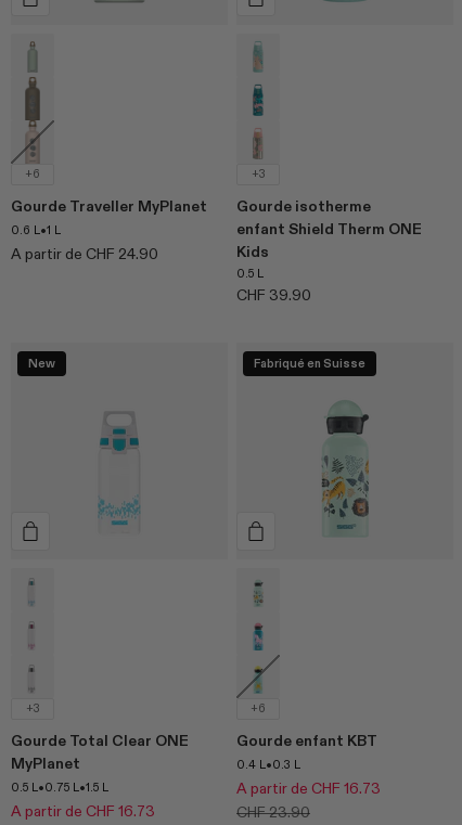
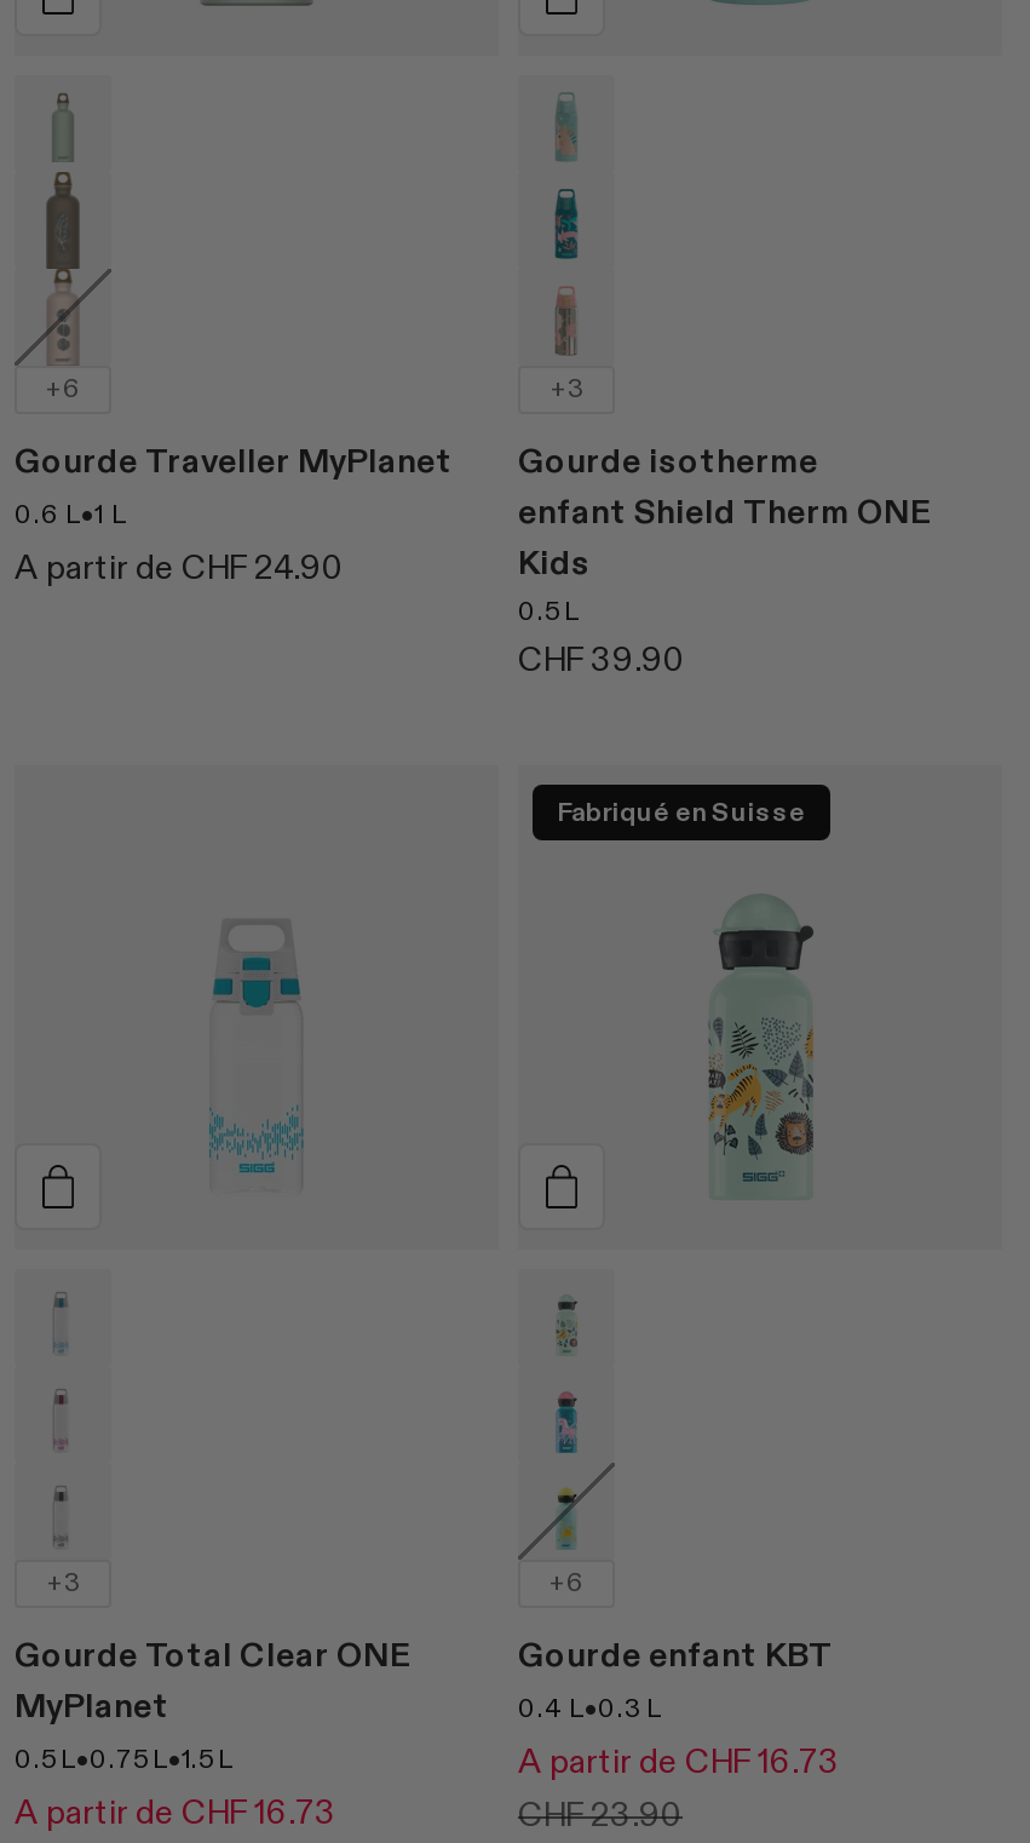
- New
